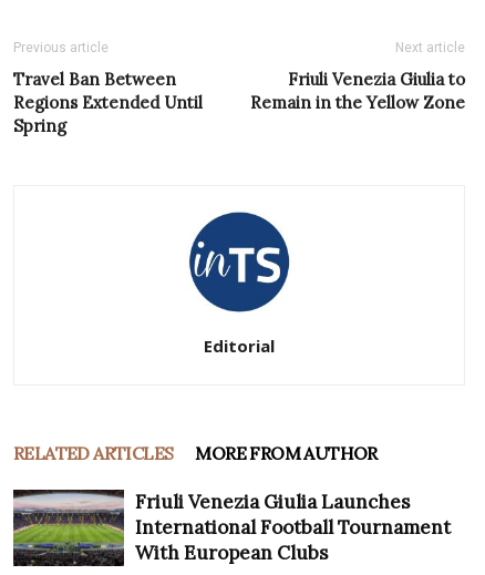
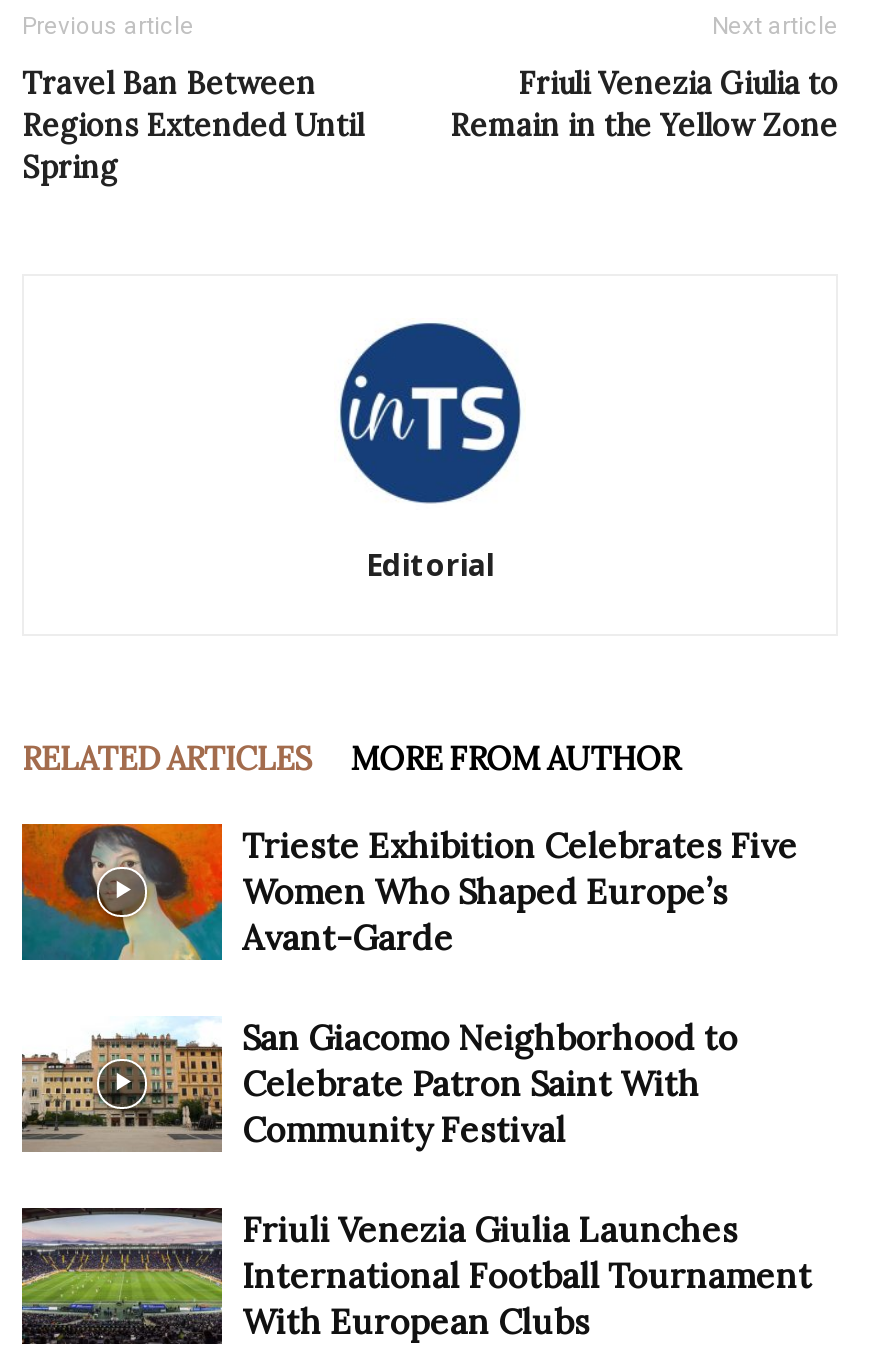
+ [image]
+ Trieste Exhibition Celebrates Five
+ Women Who Shaped Europe’s
+ Avant-Garde
+ San Giacomo Neighborhood to
+ Celebrate Patron Saint With
+ Community Festival

+ [image]
